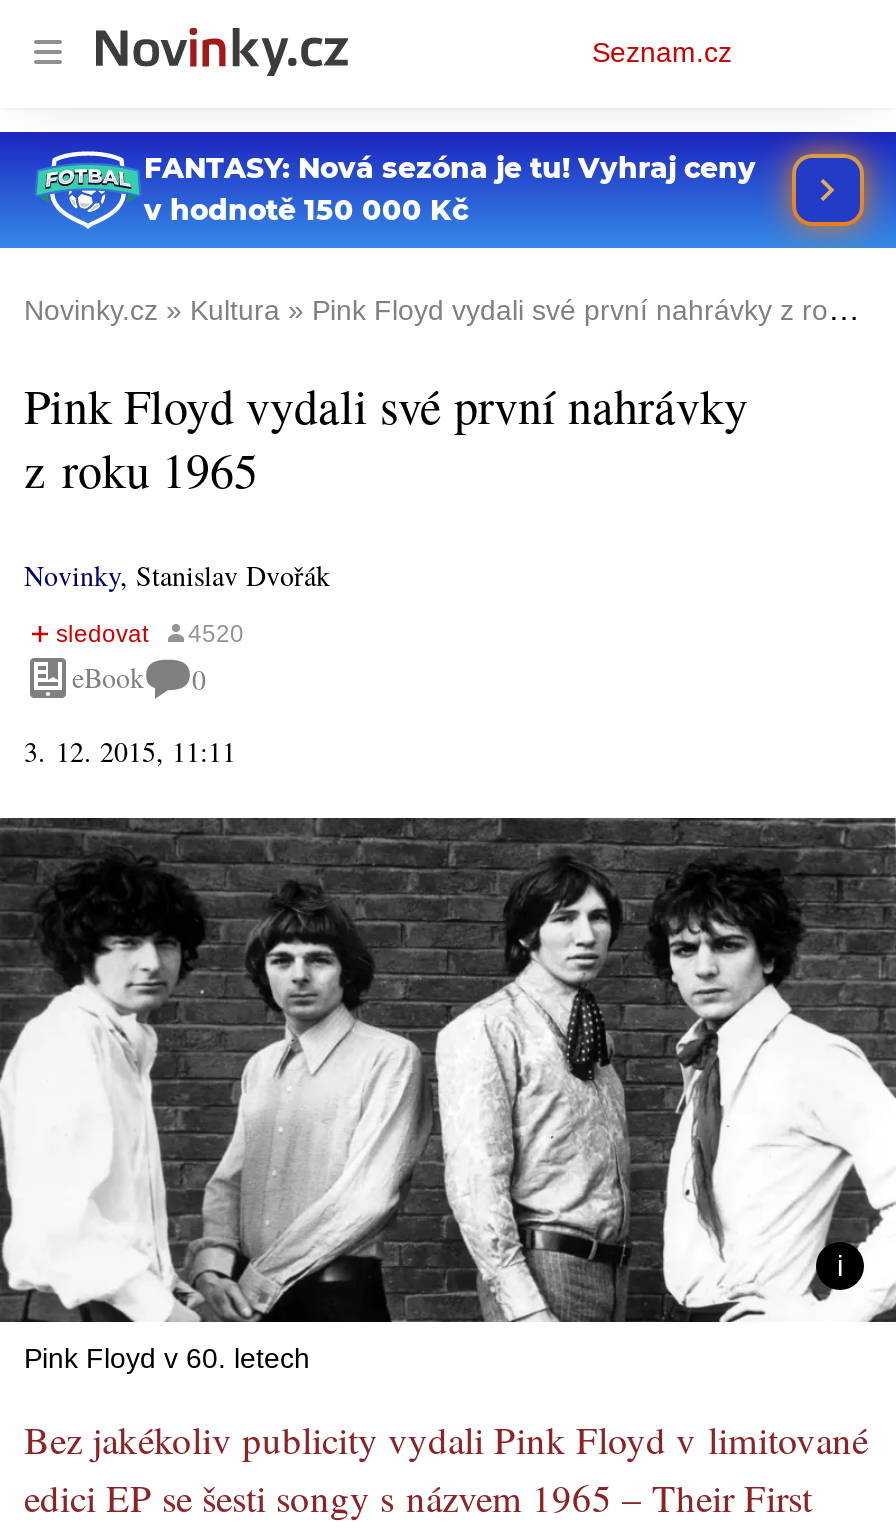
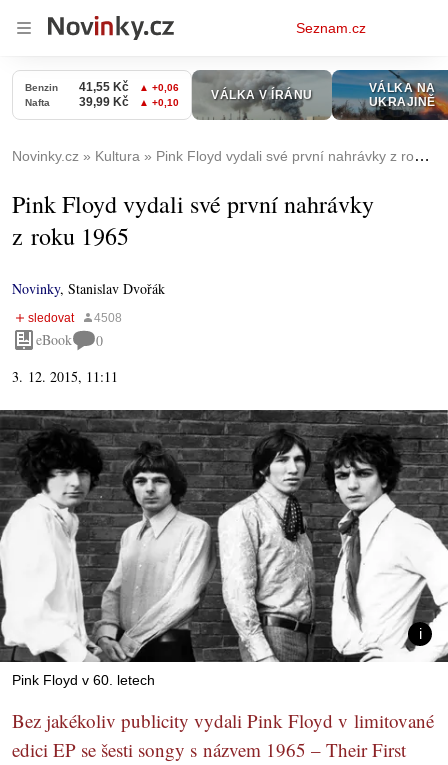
- [image]
+ [image]
